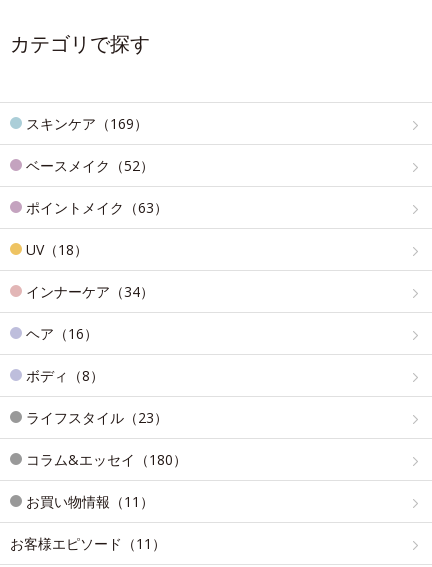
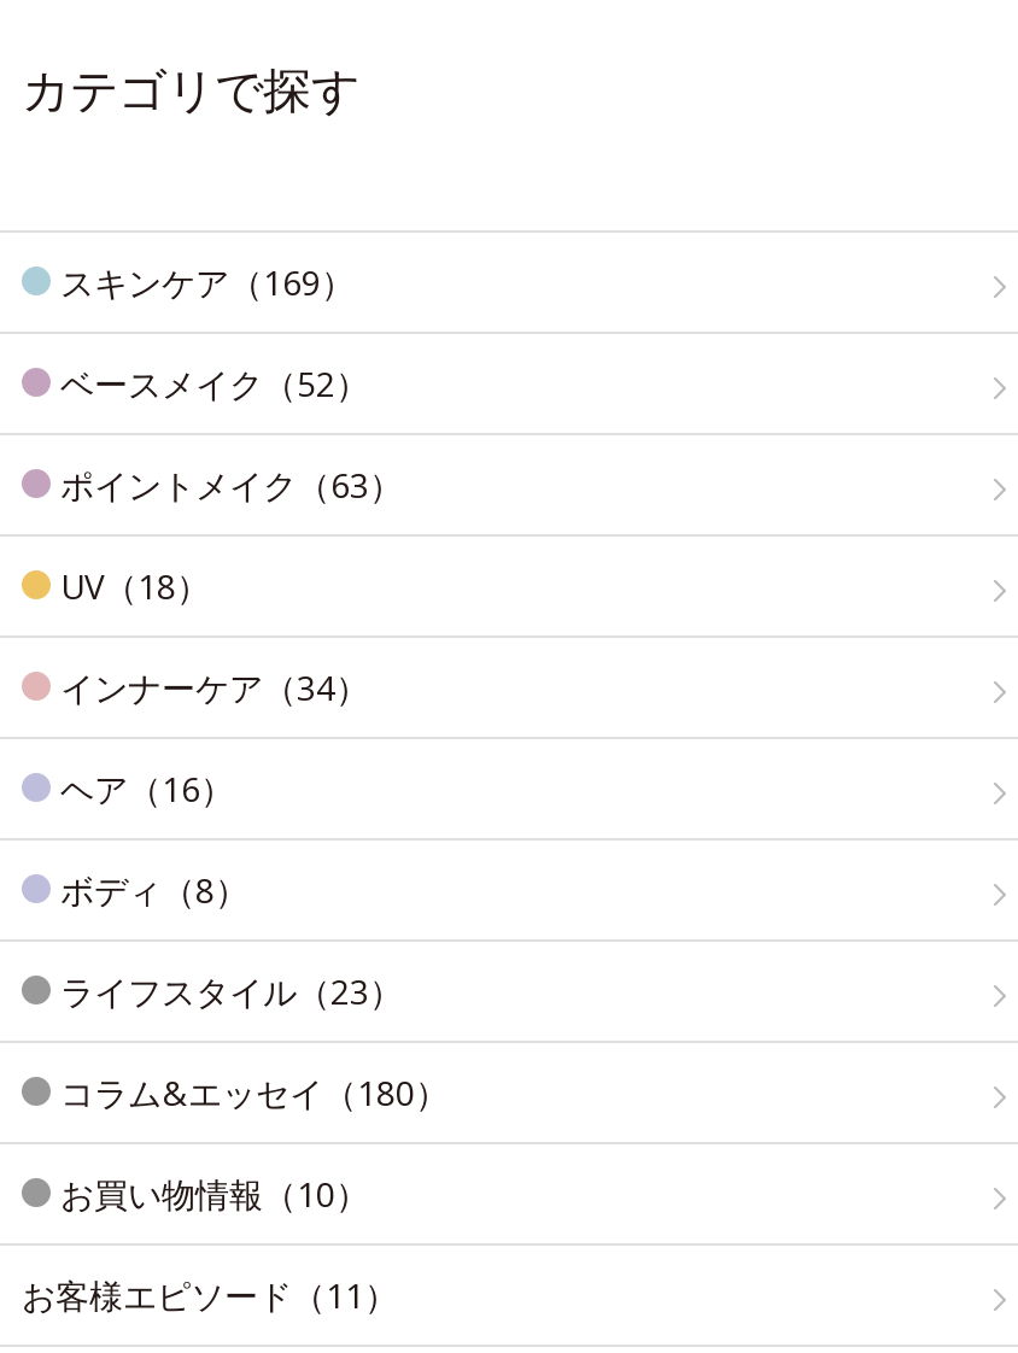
- お買い物情報（11）
+ お買い物情報（10）
